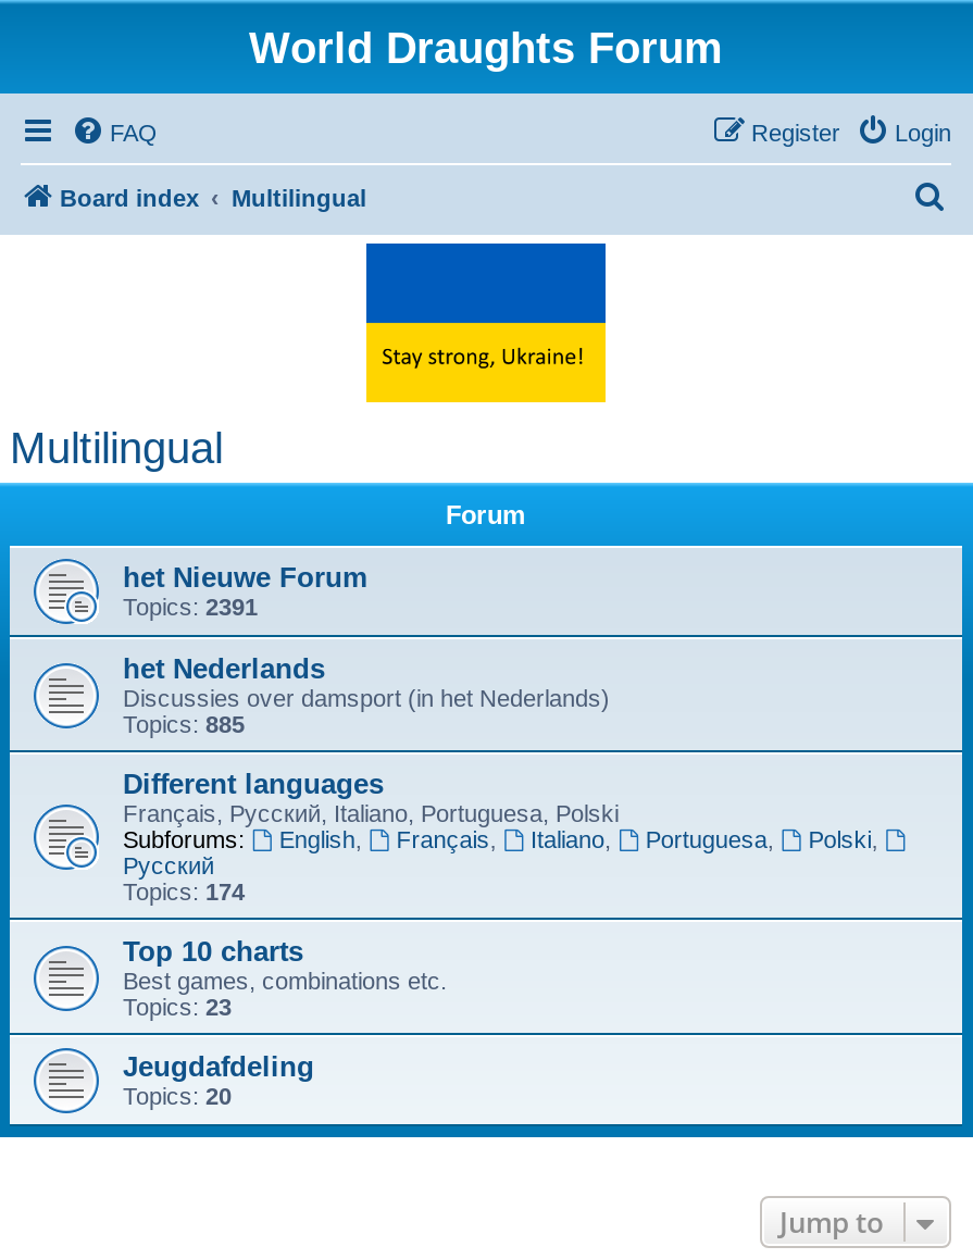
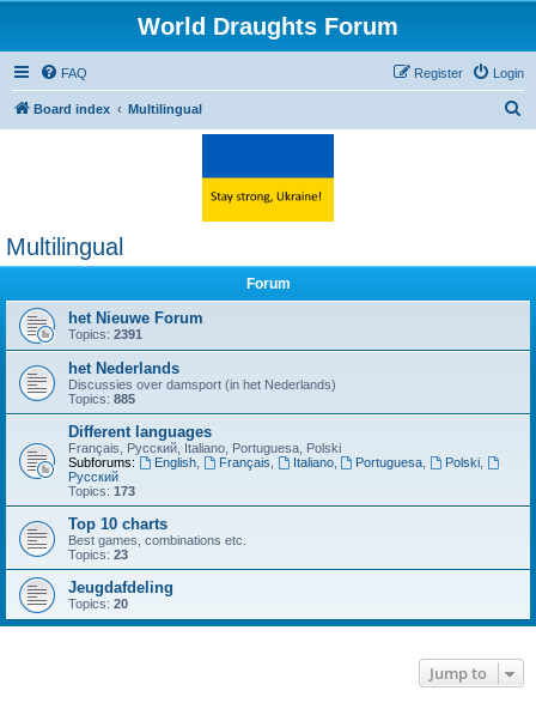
- Topics: 174
+ Topics: 173
